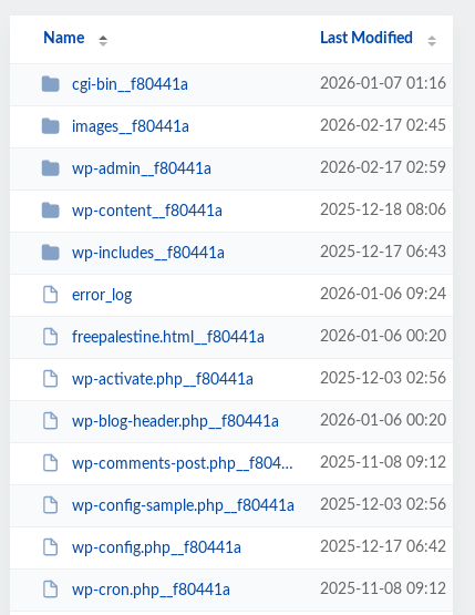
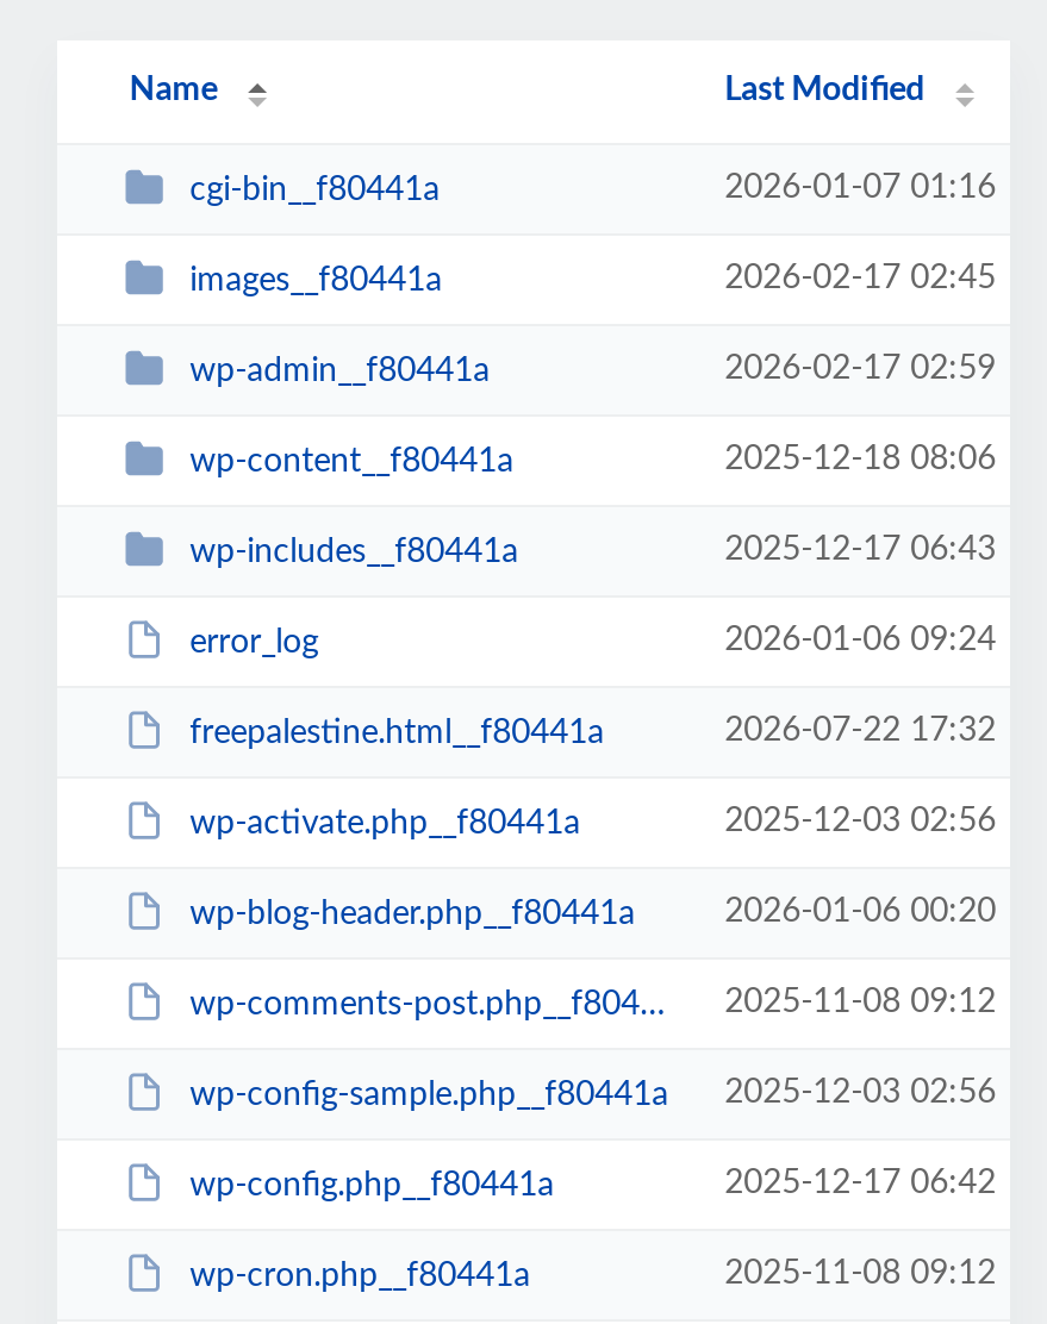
- 2026-01-06 00:20
+ 2026-07-22 17:32
